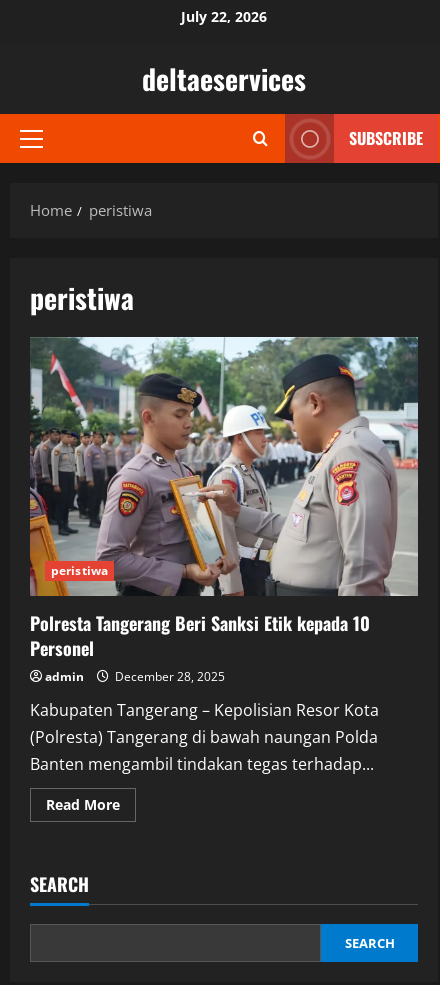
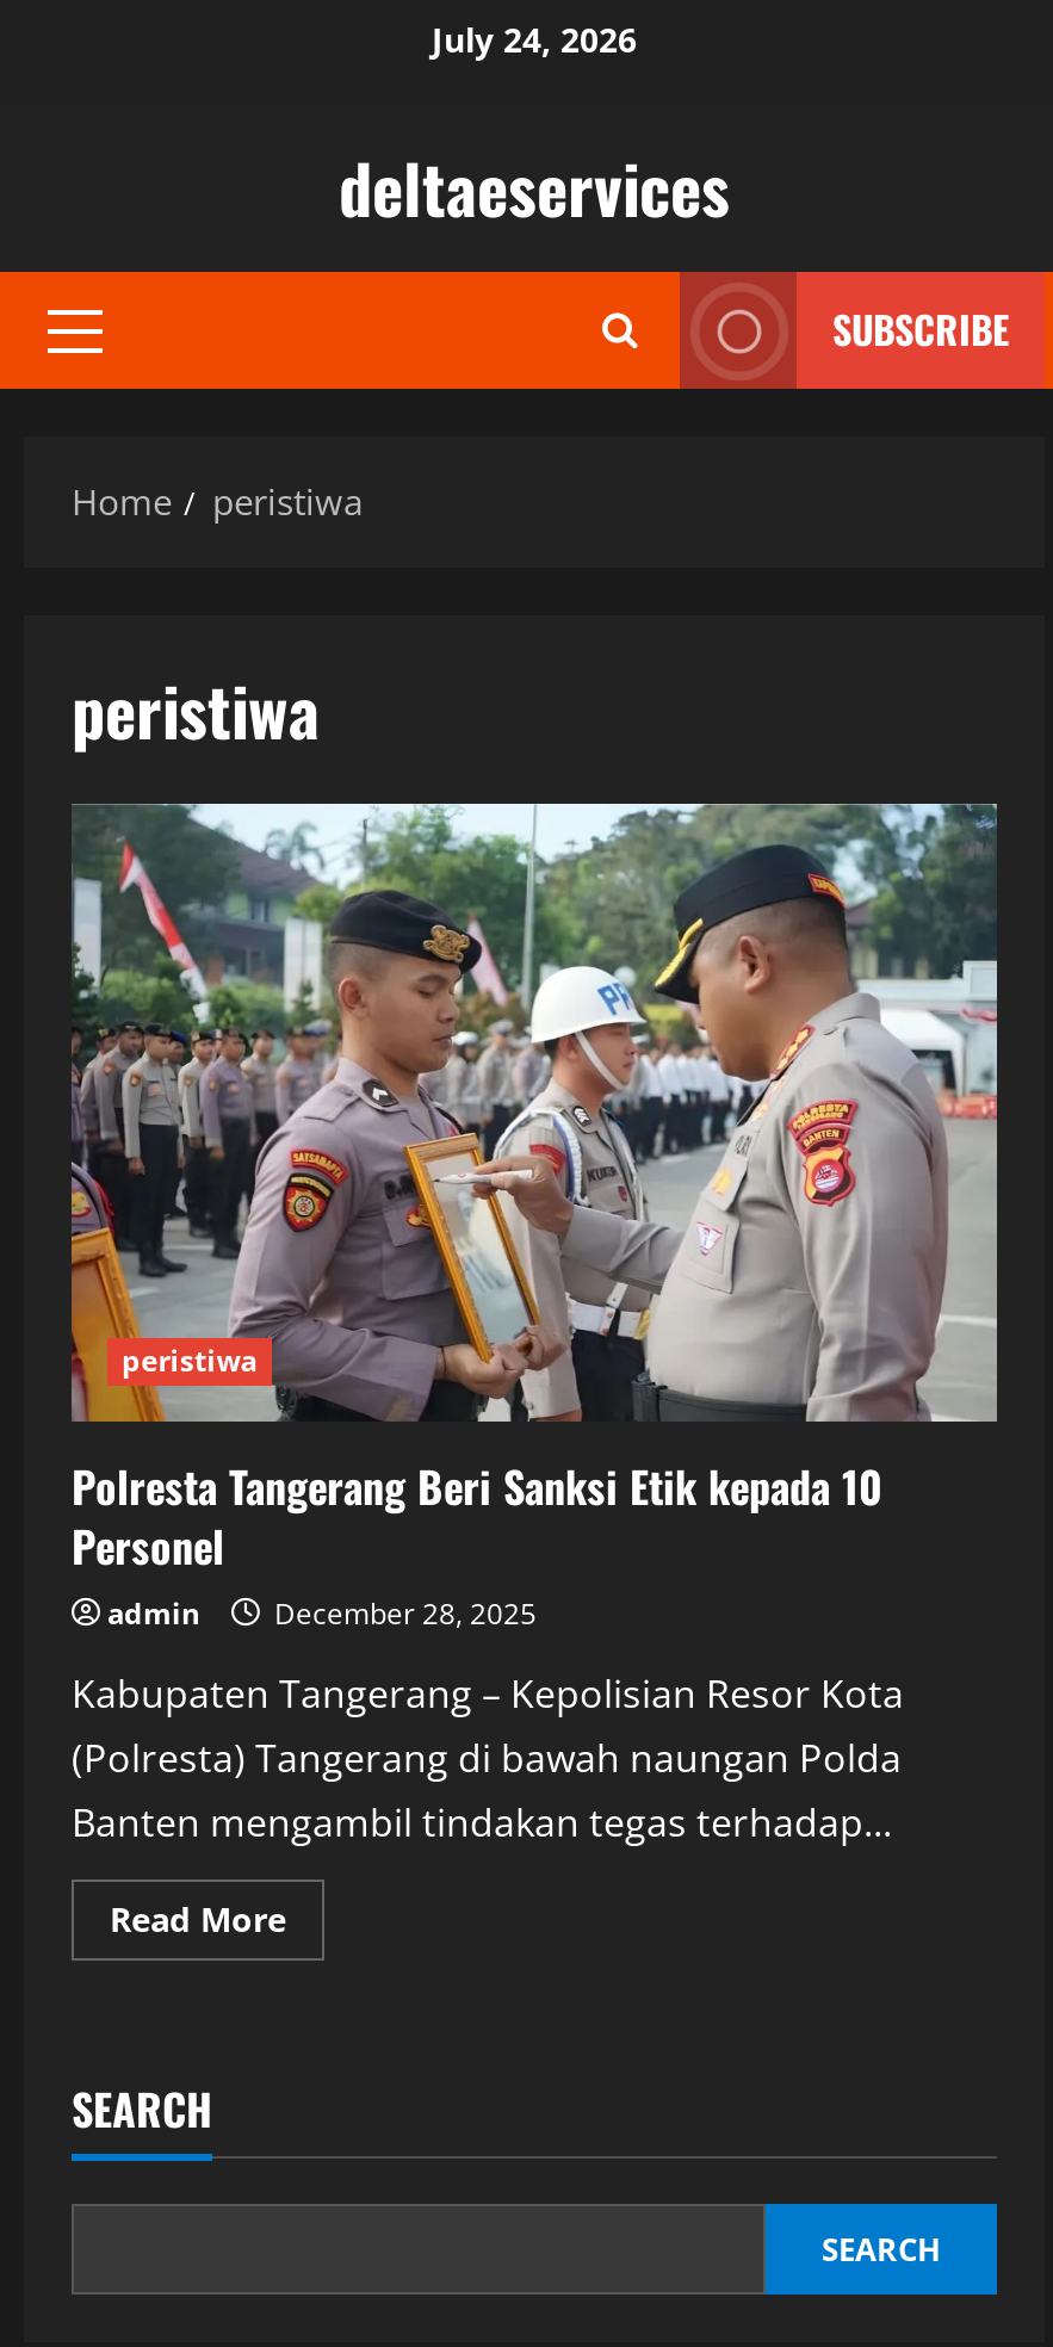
- July 22, 2026
+ July 24, 2026
